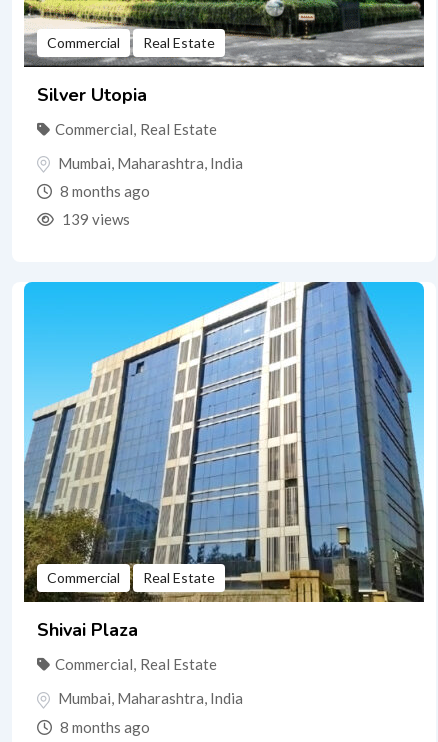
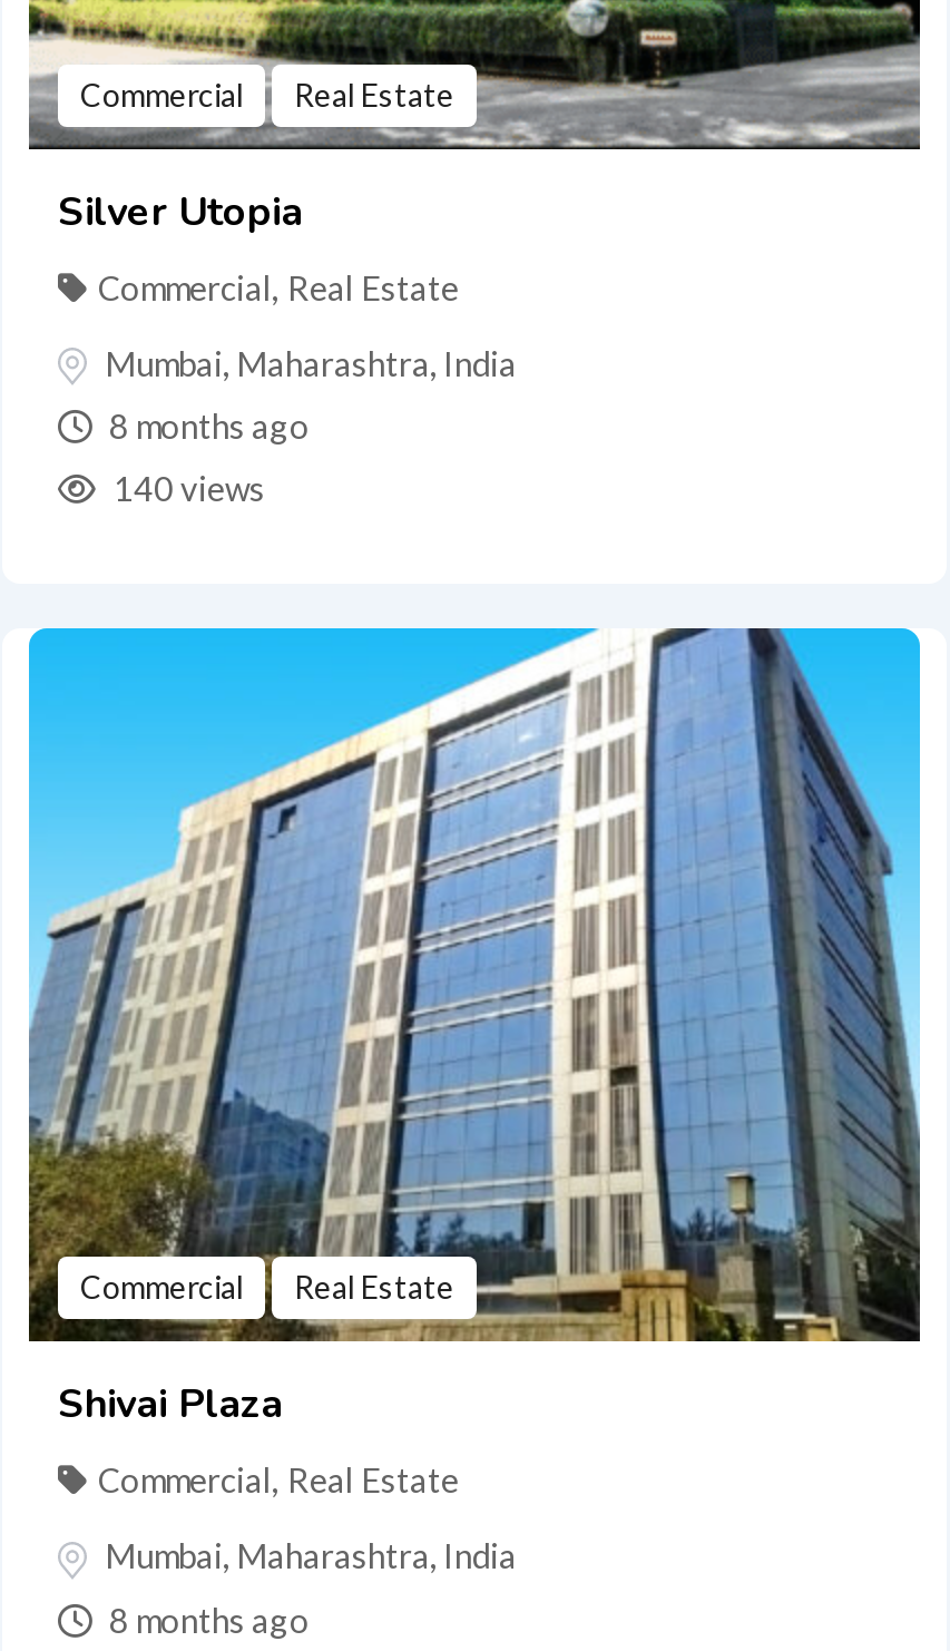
- 139 views
+ 140 views
